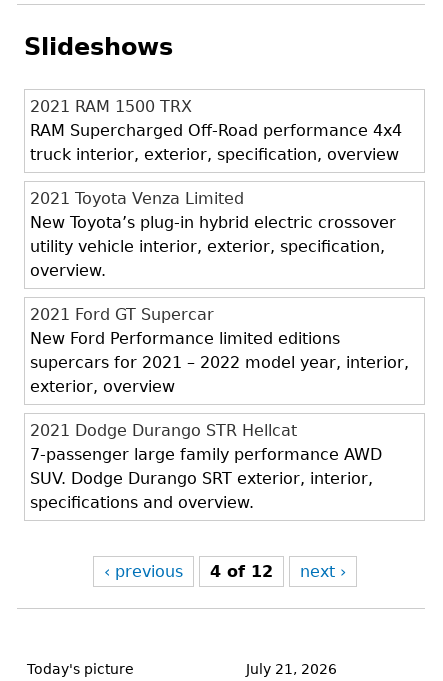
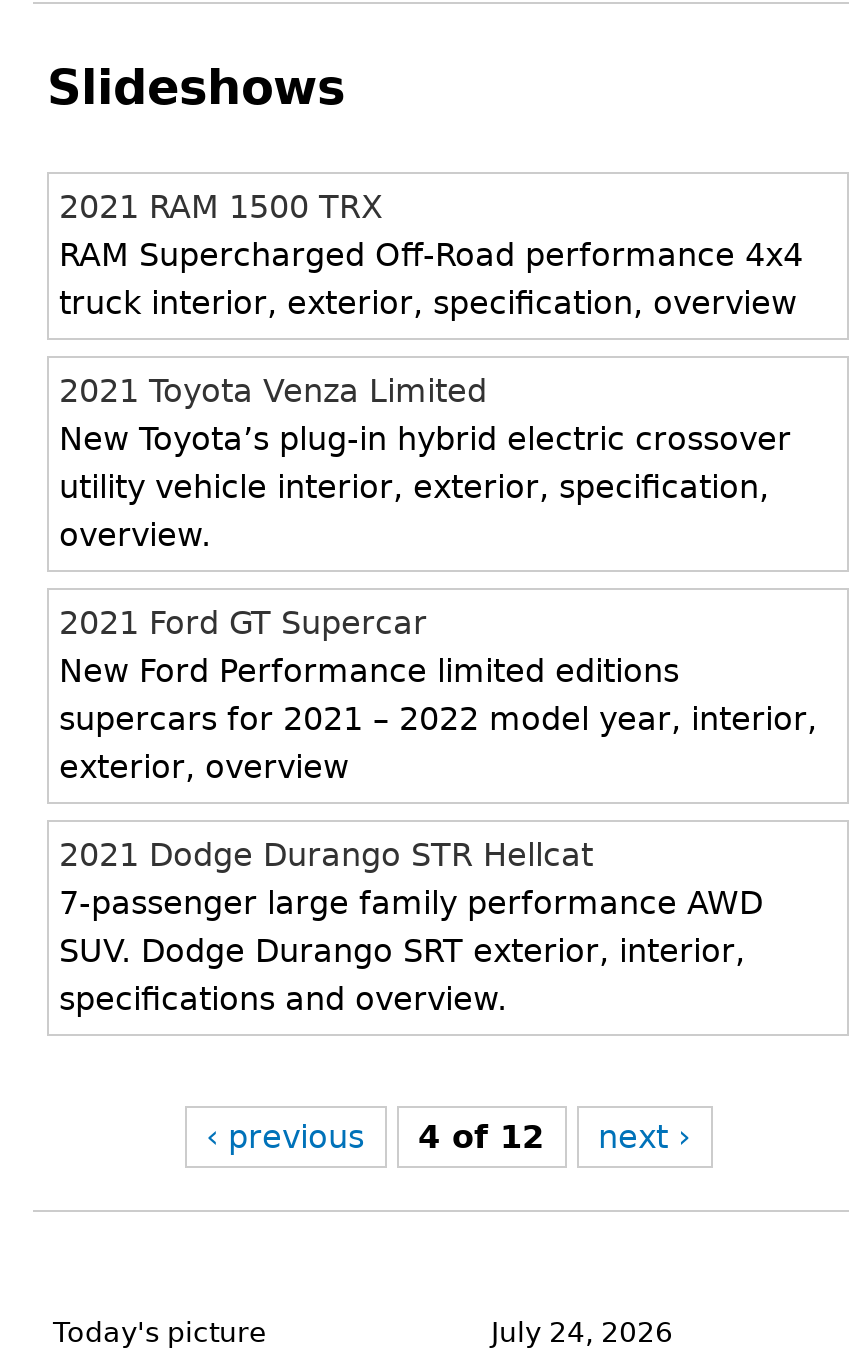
- July 21, 2026
+ July 24, 2026
